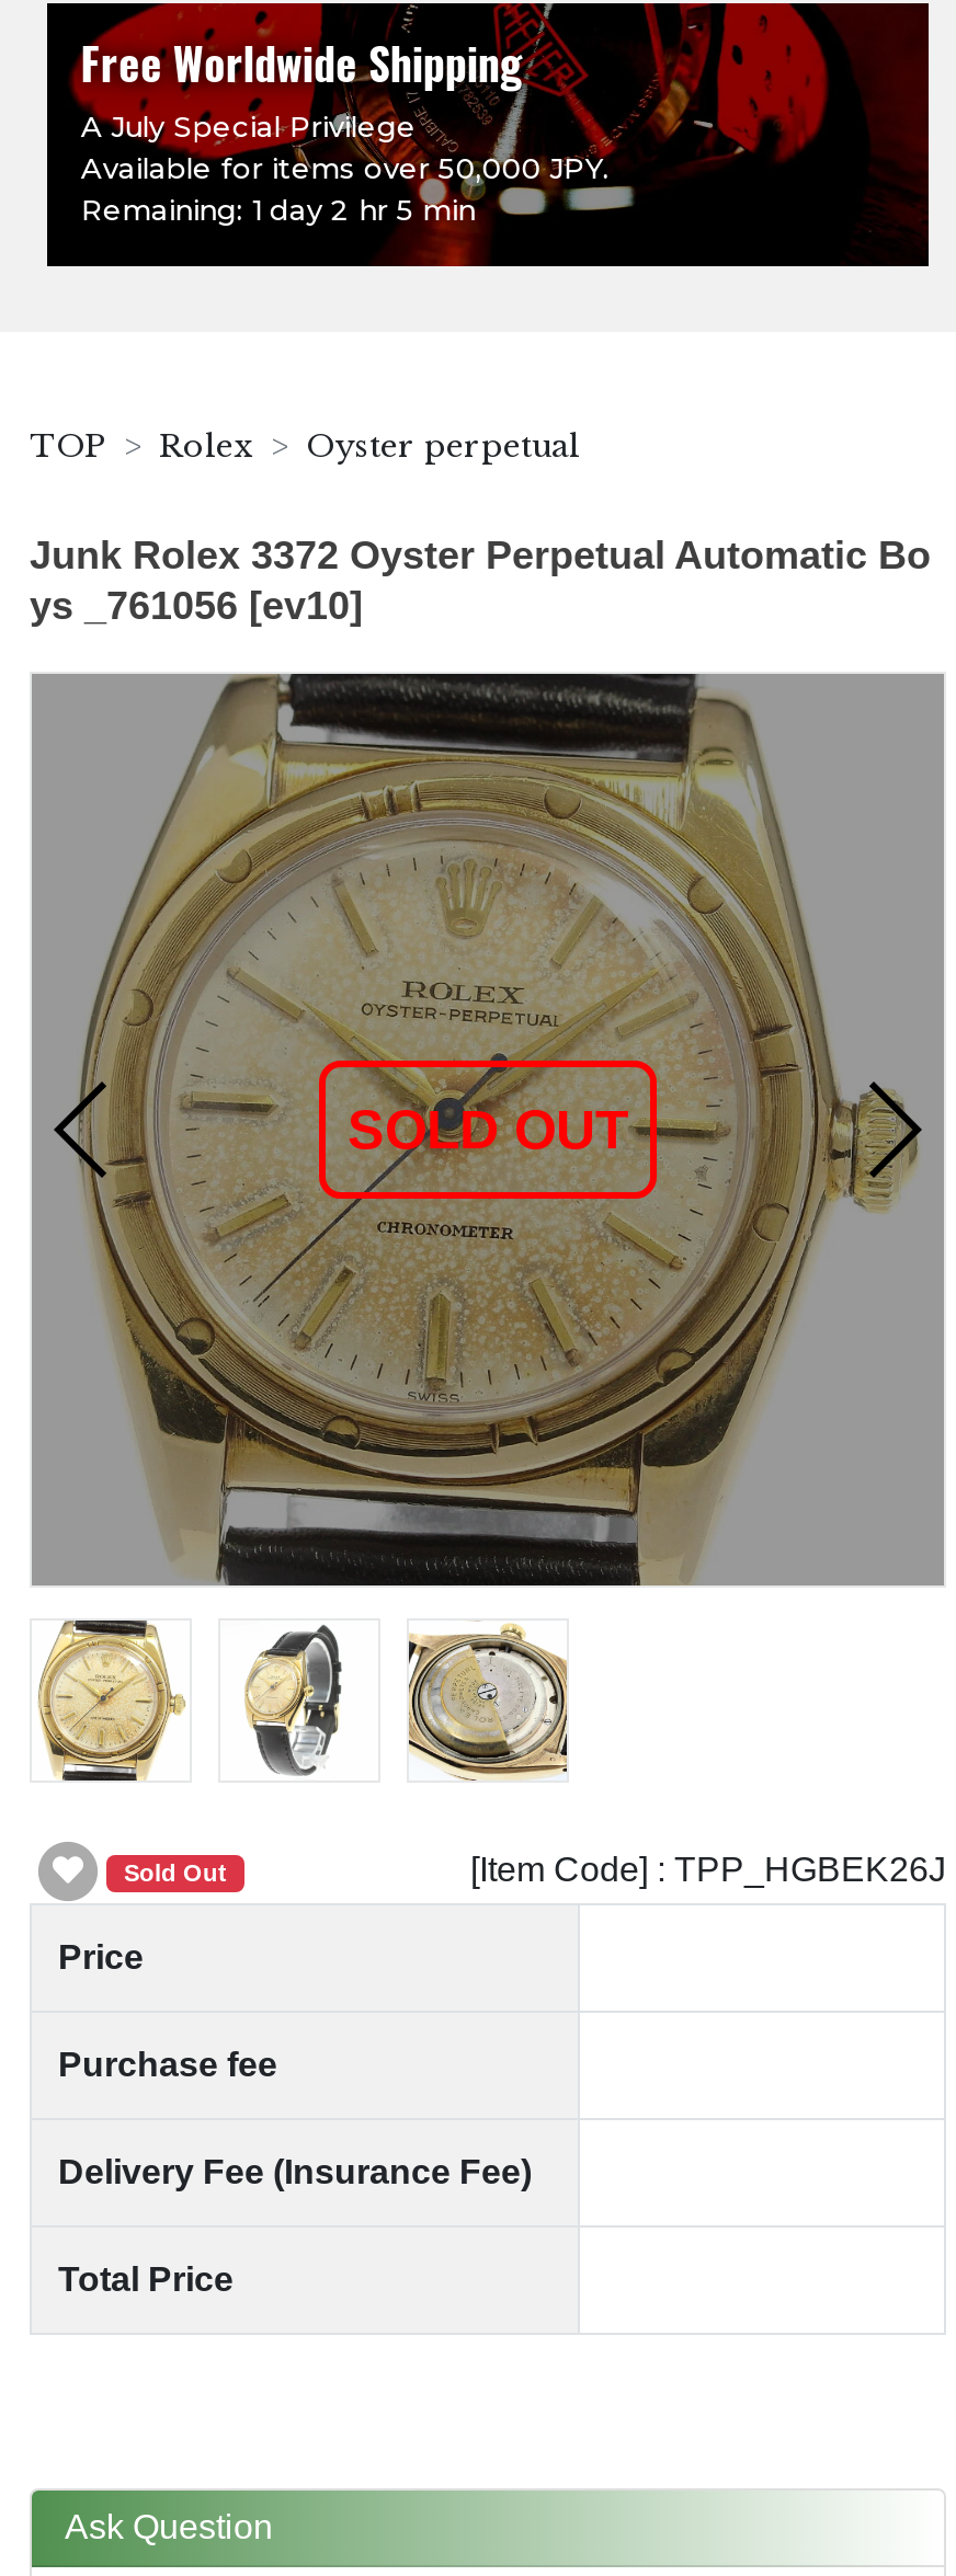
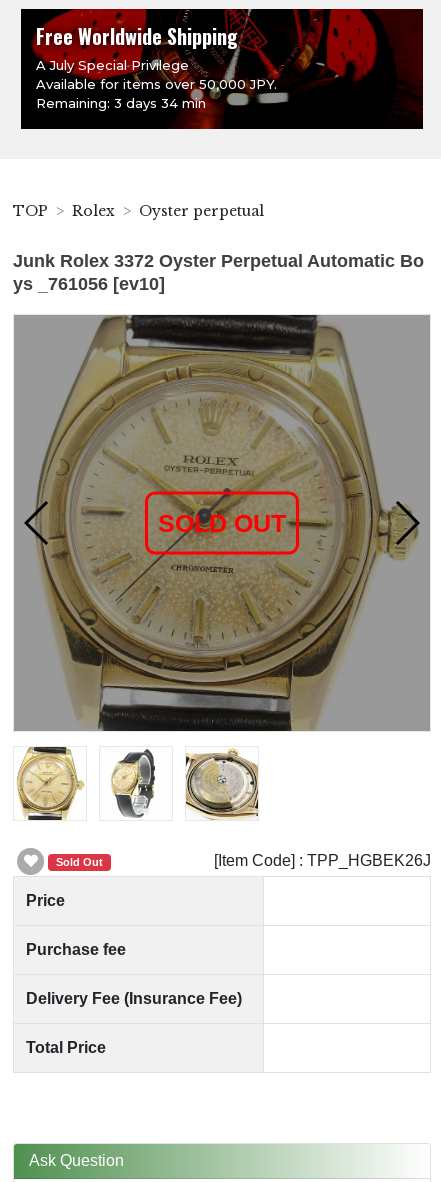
- Remaining: 1 day 2 hr 5 min
+ Remaining: 3 days 34 min
